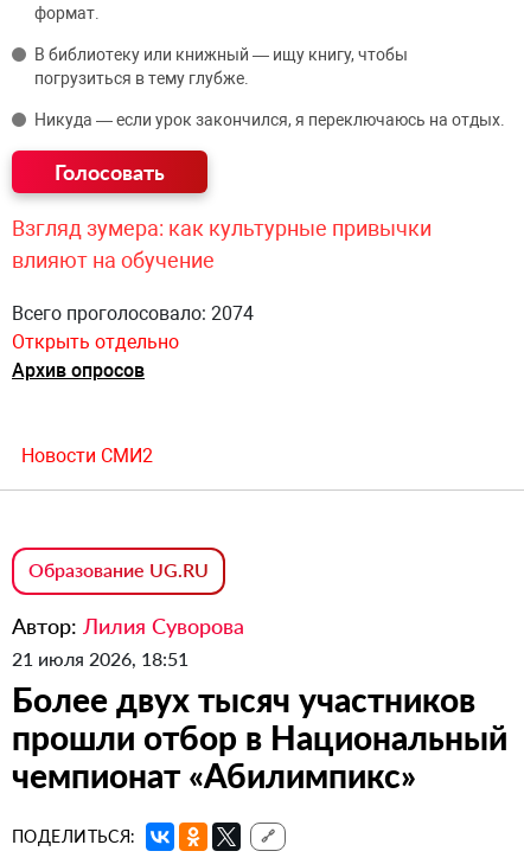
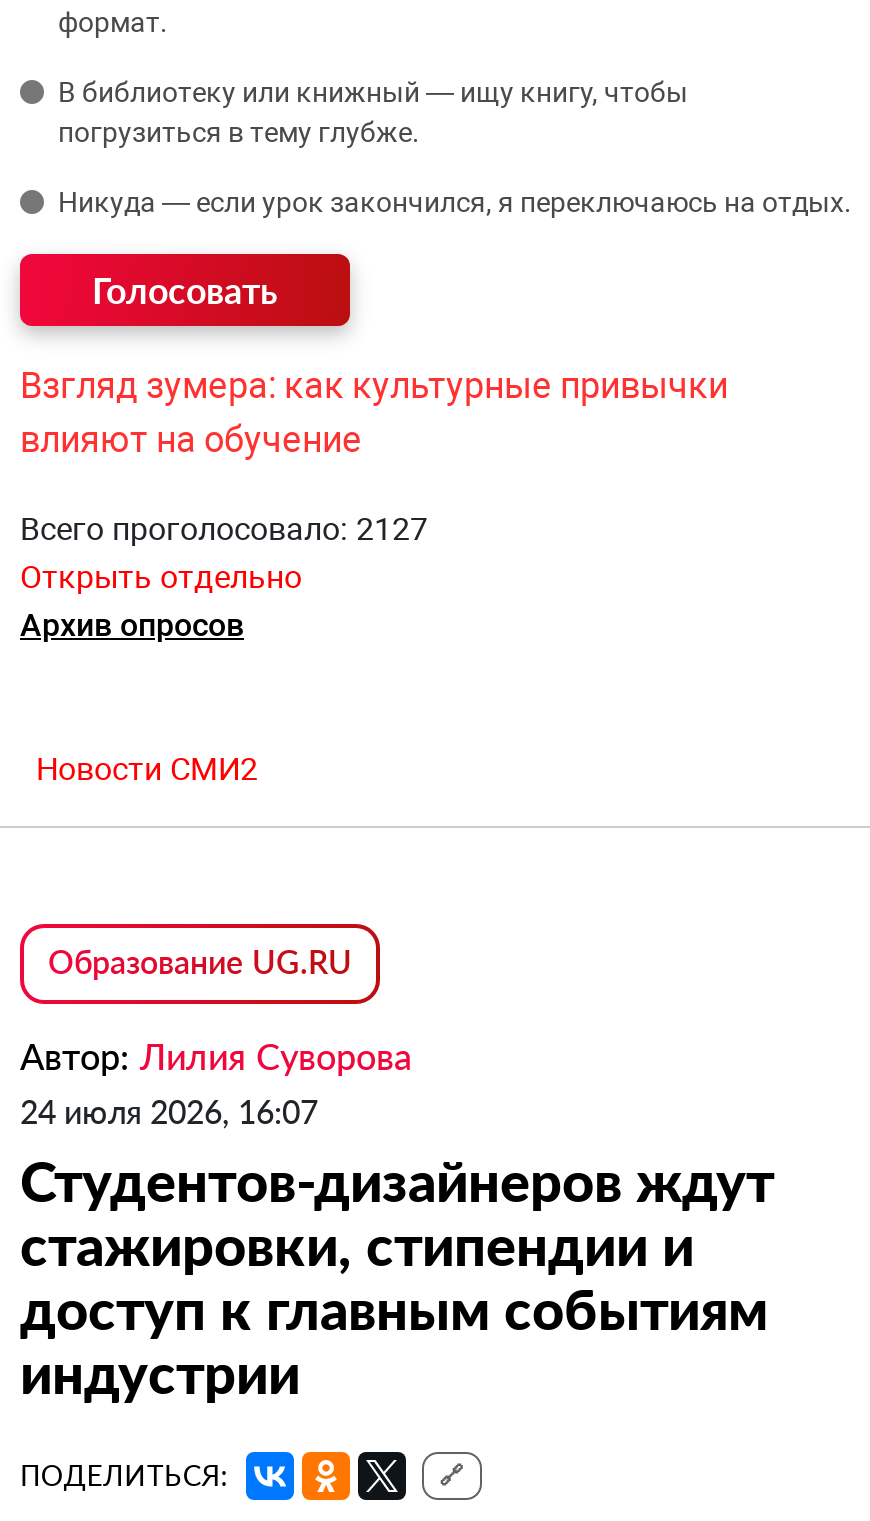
- Всего проголосовало: 2074
+ Всего проголосовало: 2127

- 21 июля 2026, 18:51
- Более двух тысяч участников
- прошли отбор в Национальный
- чемпионат «Абилимпикс»
+ 24 июля 2026, 16:07
+ Студентов-дизайнеров ждут
+ стажировки, стипендии и
+ доступ к главным событиям
+ индустрии
